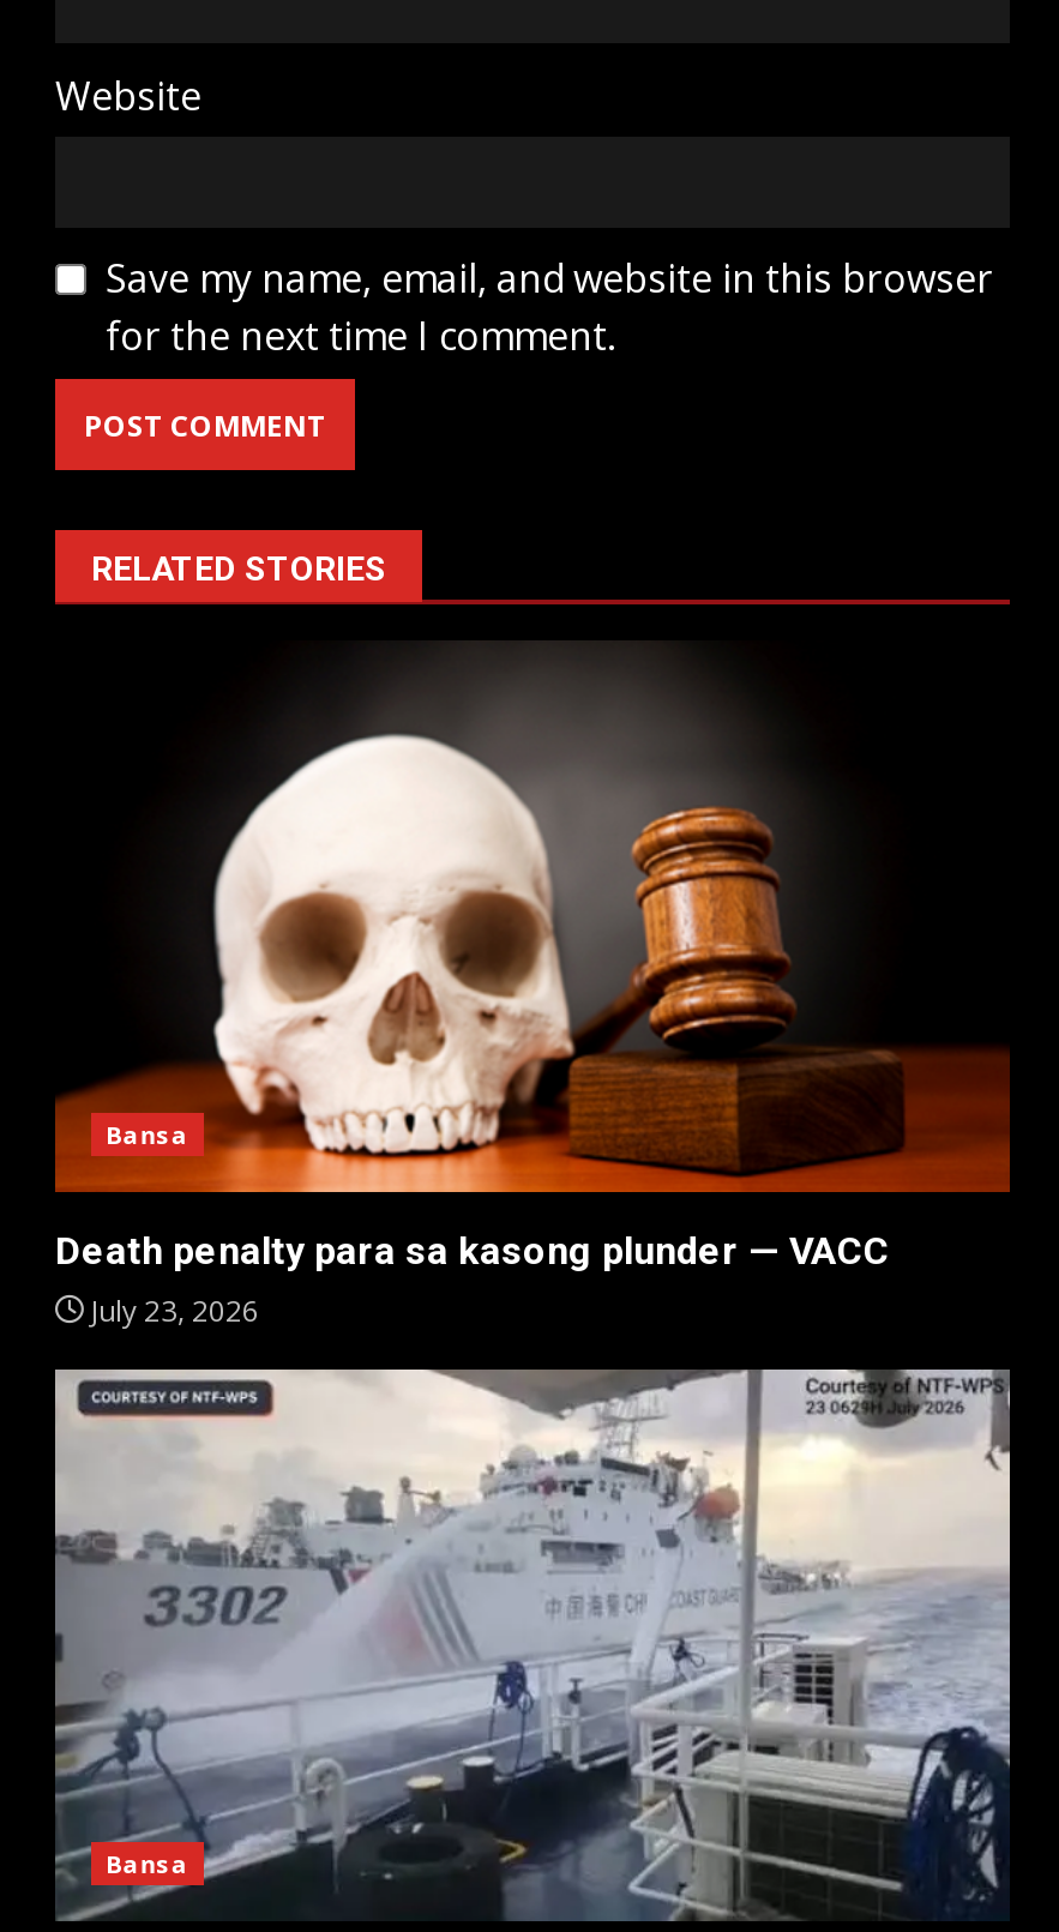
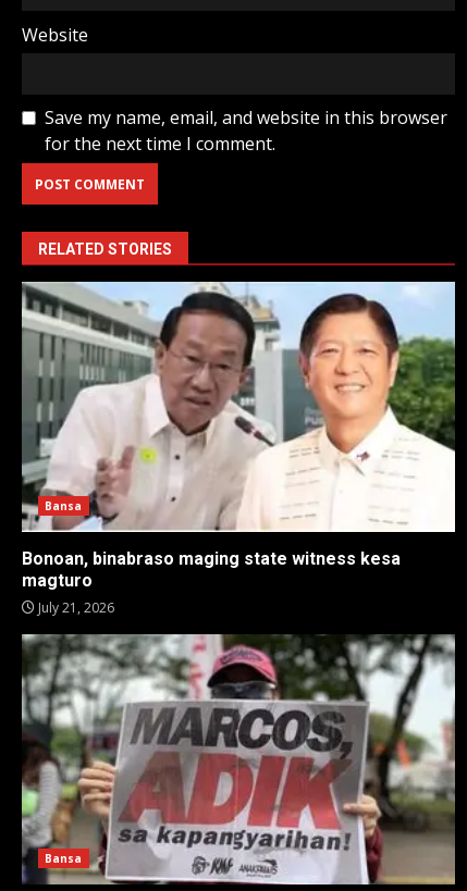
- [image]
- Death penalty para sa kasong plunder — VACC
- July 23, 2026
+ [image]
+ Bonoan, binabraso maging state witness kesa
+ magturo
+ July 21, 2026

- [image]
+ [image]
